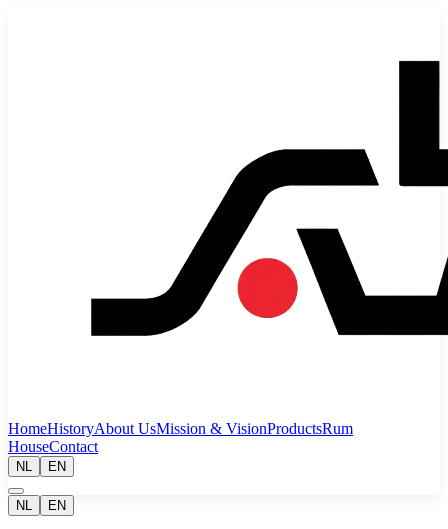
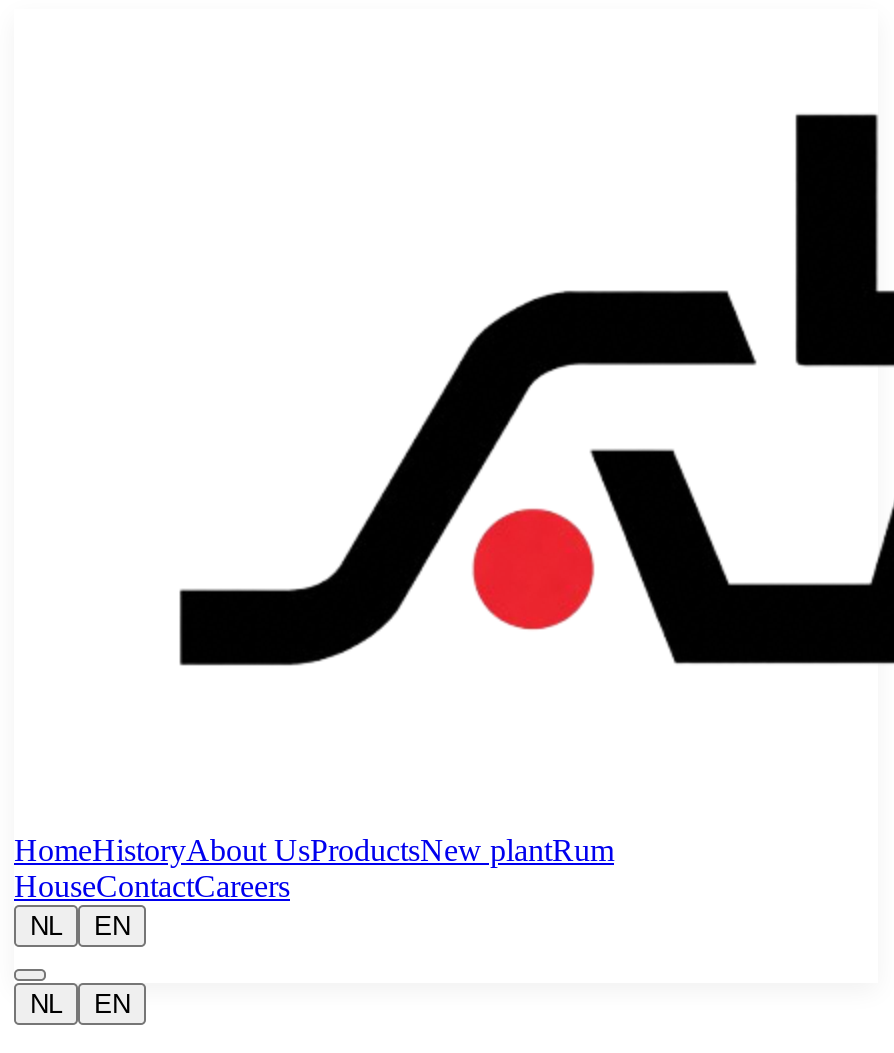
- HomeHistoryAbout UsMission & VisionProductsRum
- HouseContact
+ HomeHistoryAbout UsProductsNew plantRum
+ HouseContactCareers
